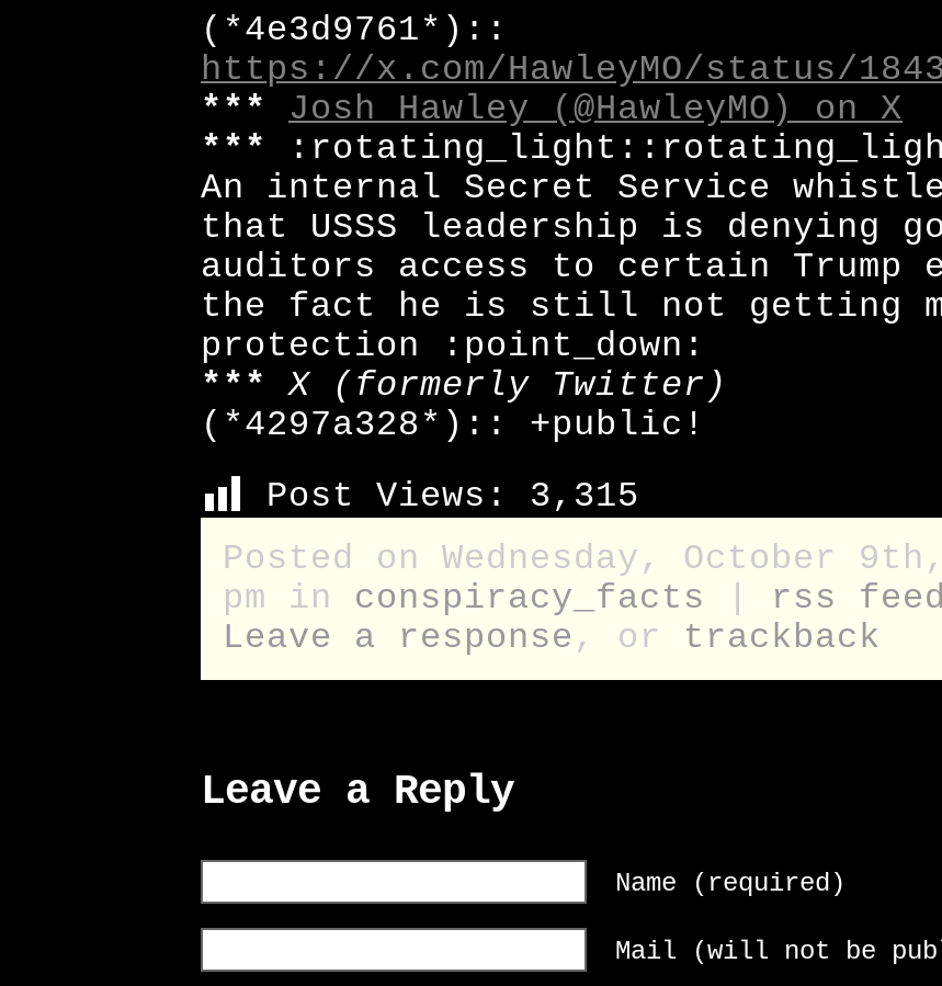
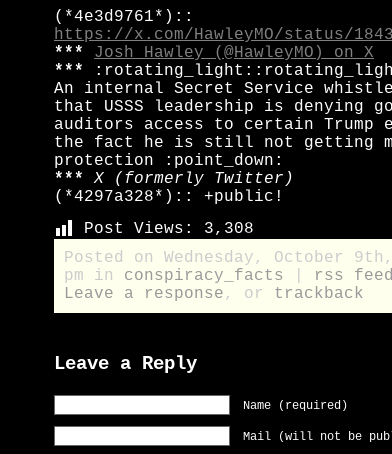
- Post Views: 3,315
+ Post Views: 3,308
